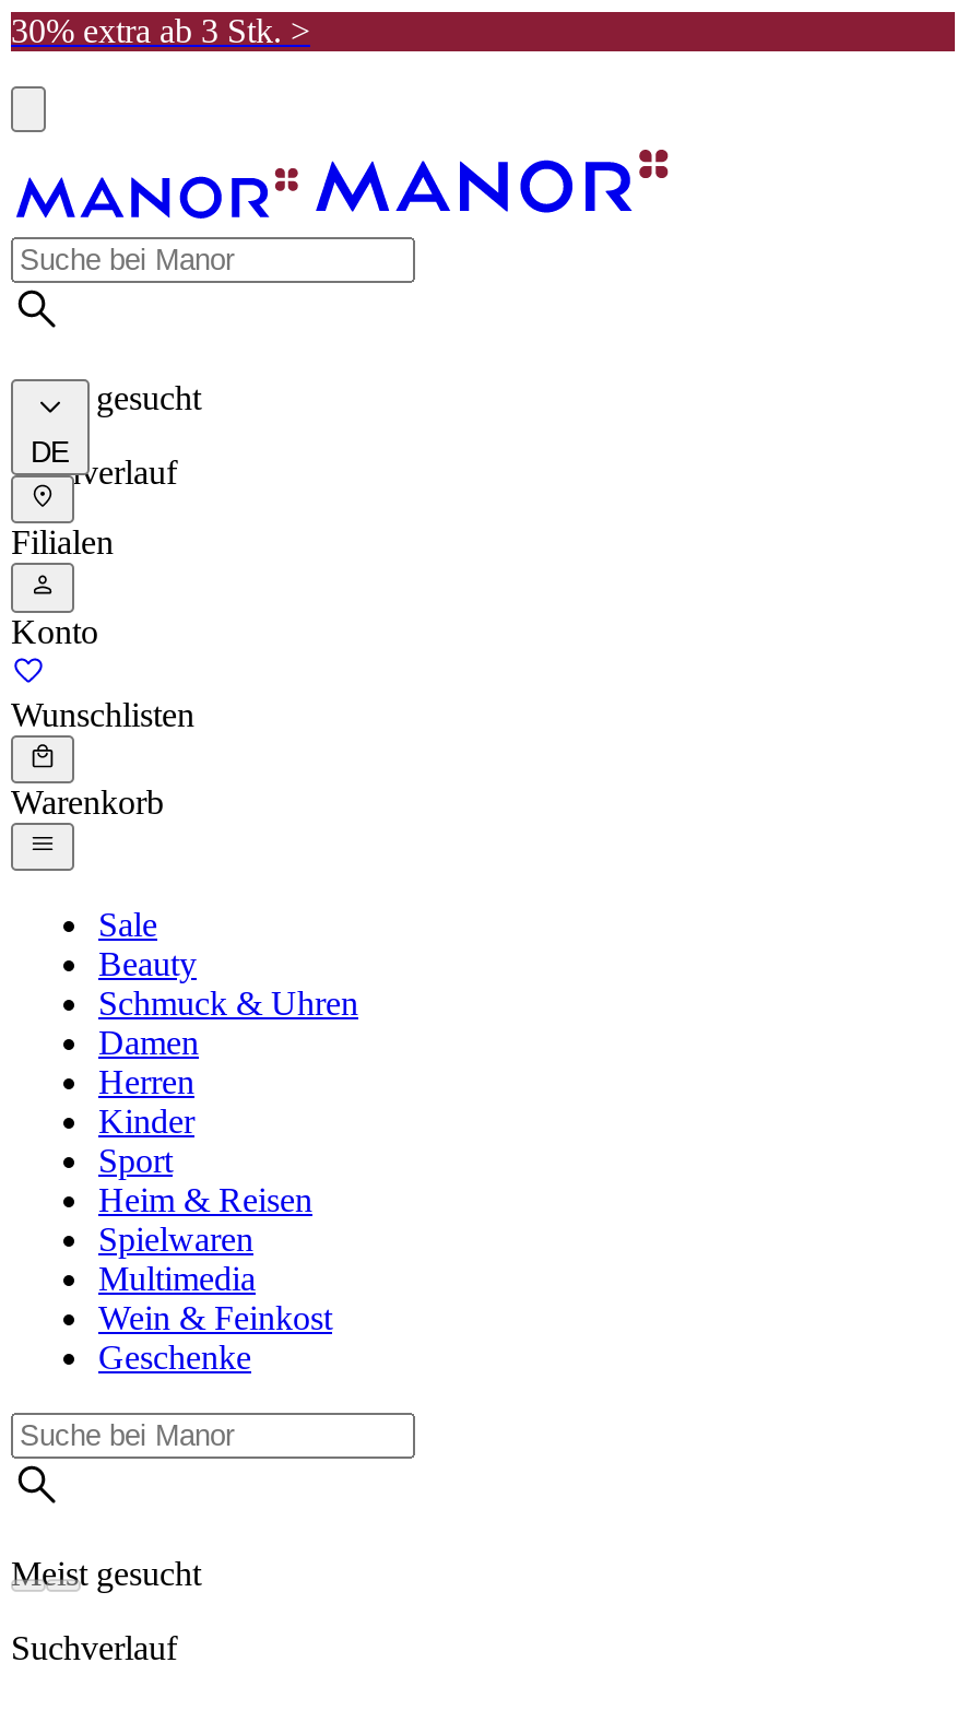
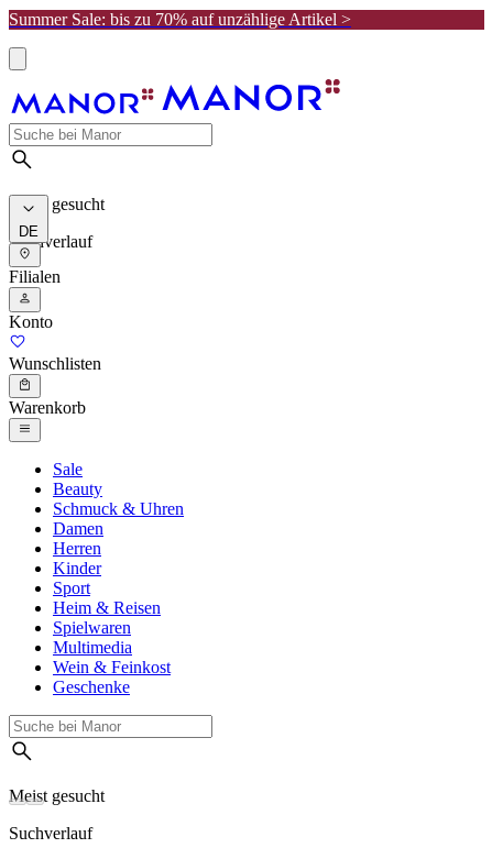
- 30% extra ab 3 Stk. >
+ Summer Sale: bis zu 70% auf unzählige Artikel >
